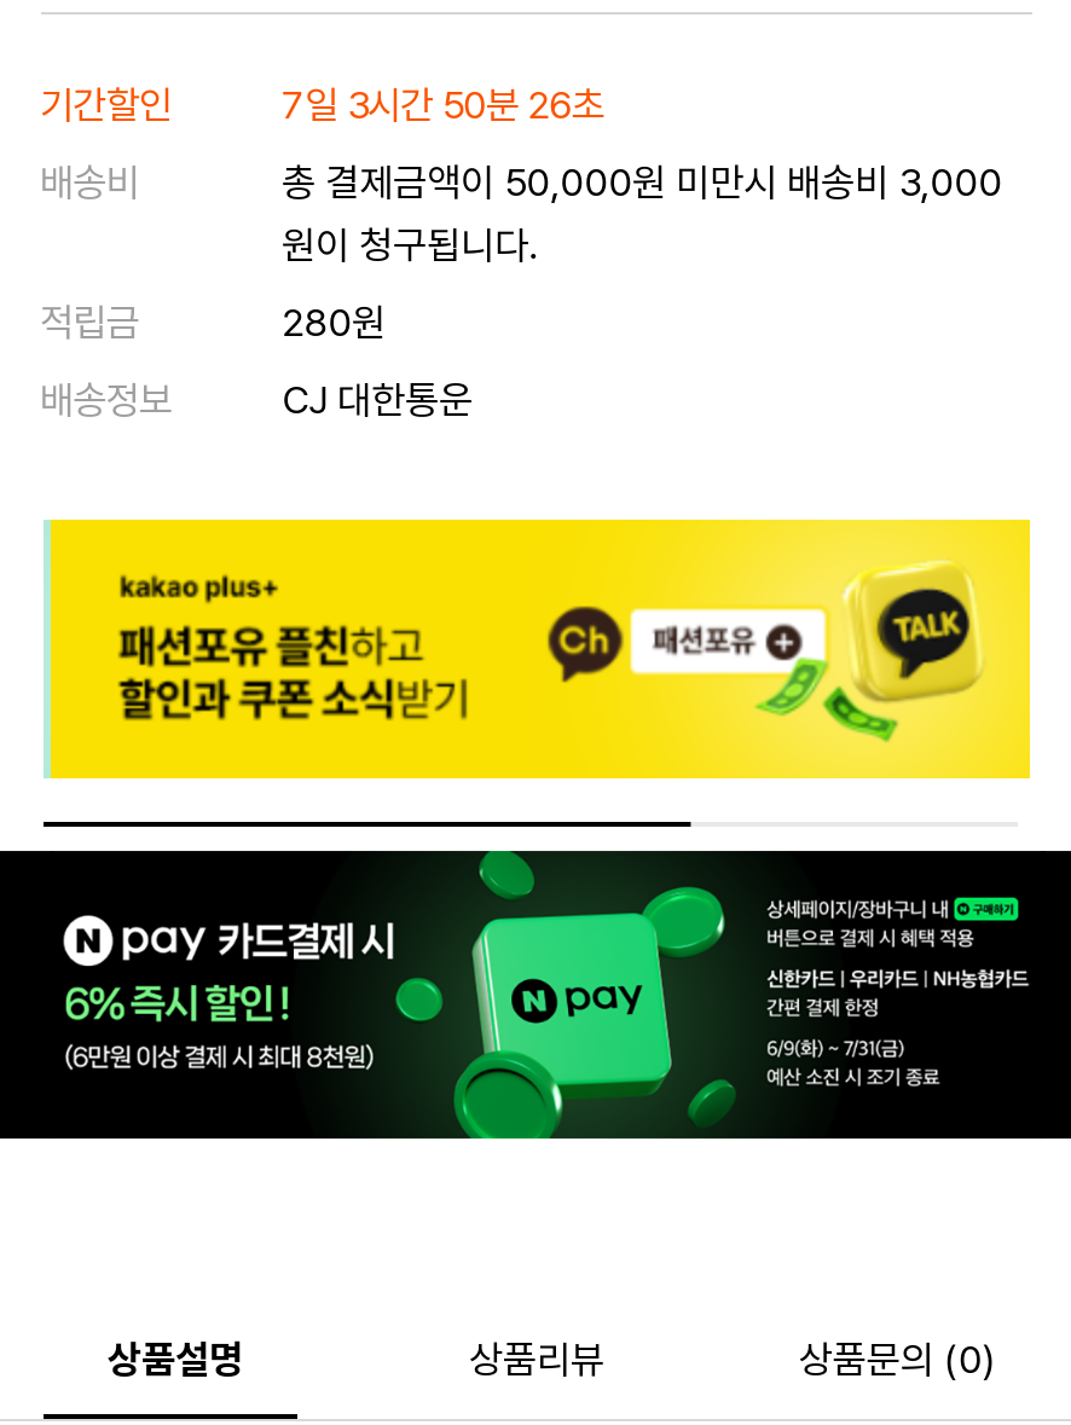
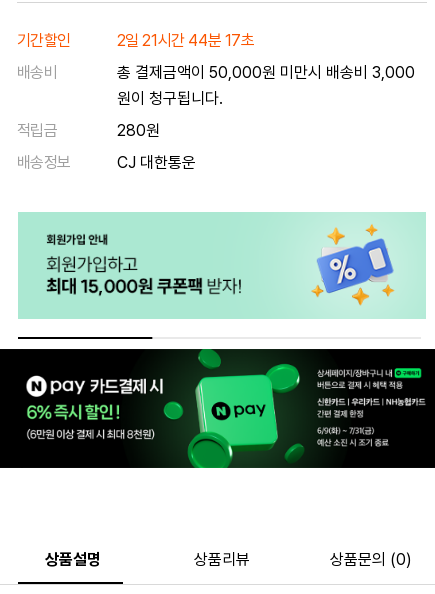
- 7일 3시간 50분 26초
+ 2일 21시간 44분 17초

- [image]
+ [image]
